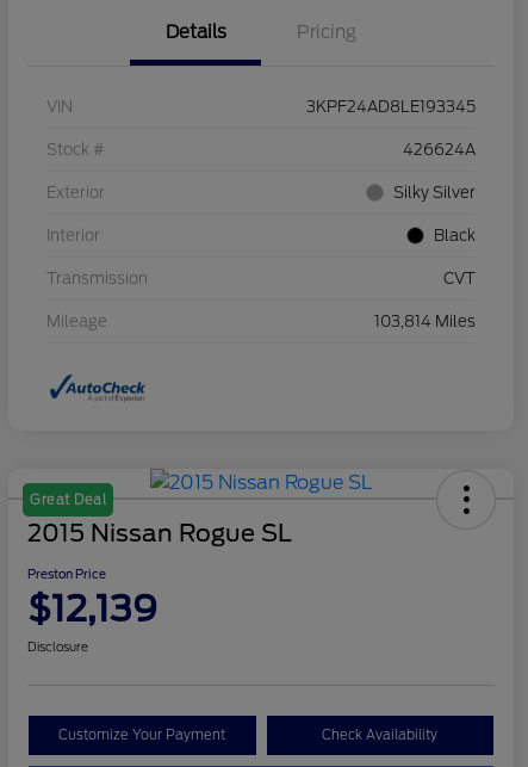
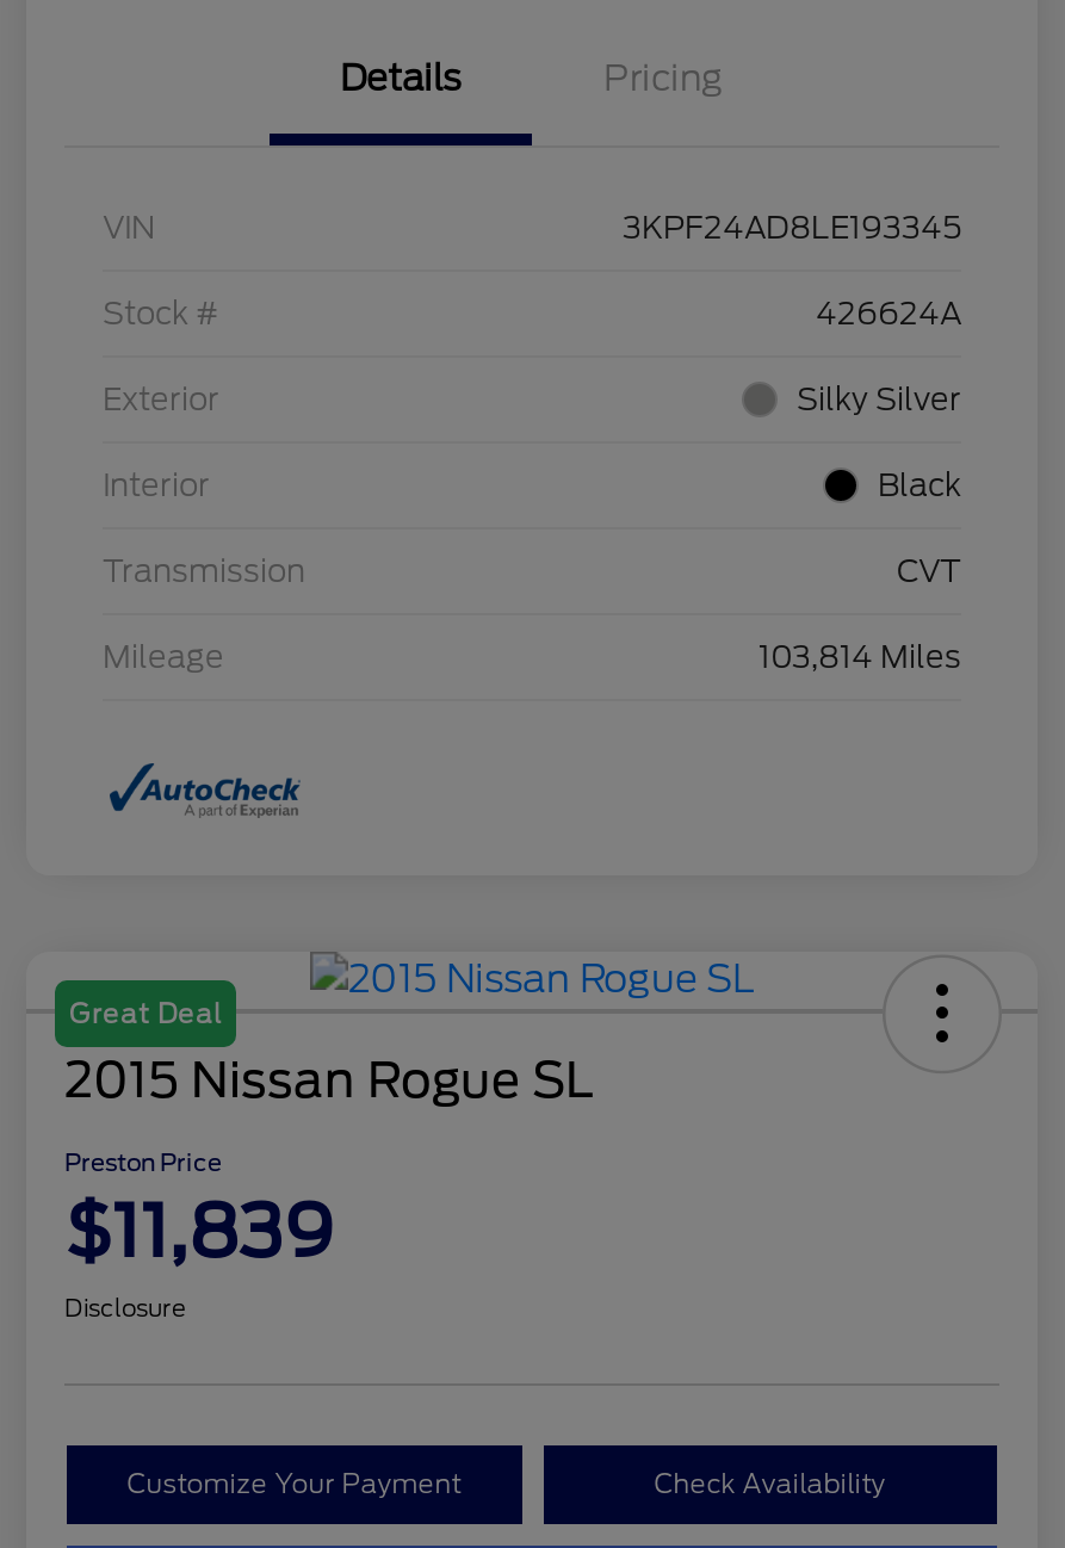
- $12,139
+ $11,839
